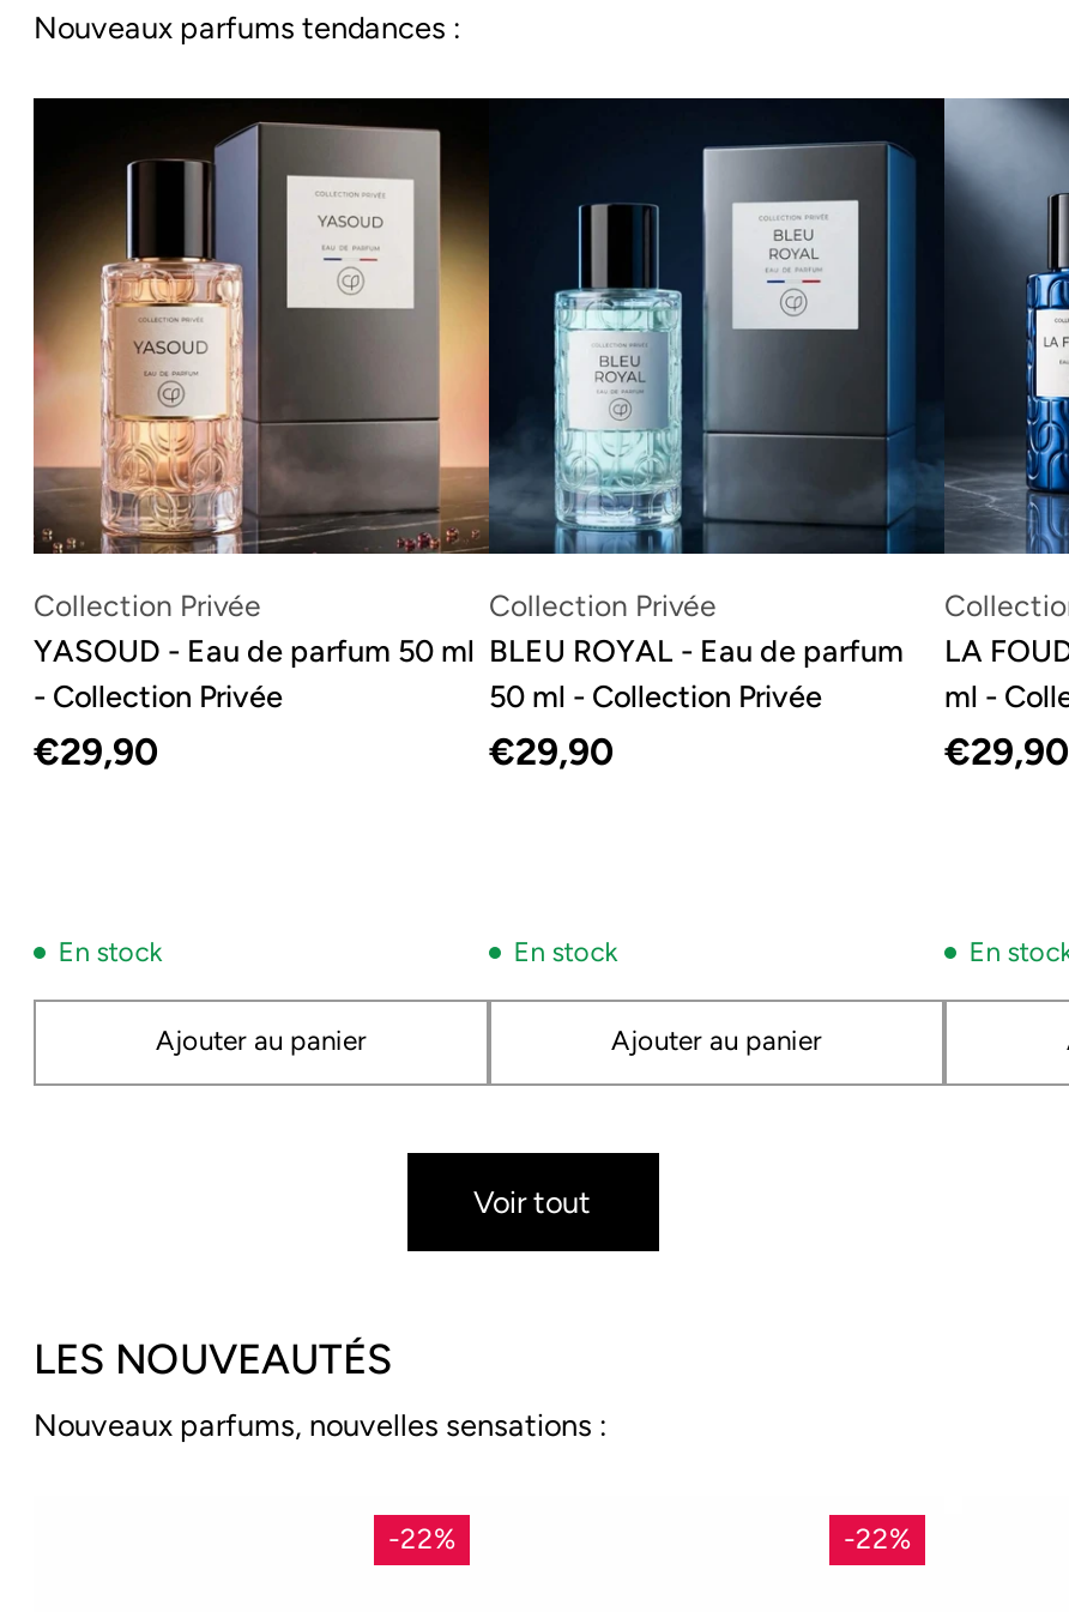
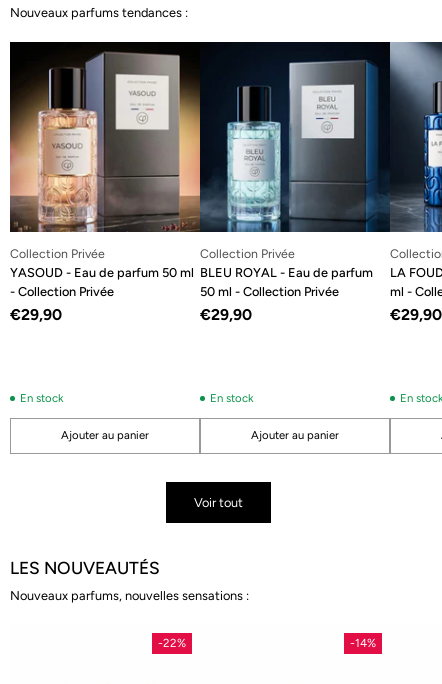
- -22%
+ -14%
